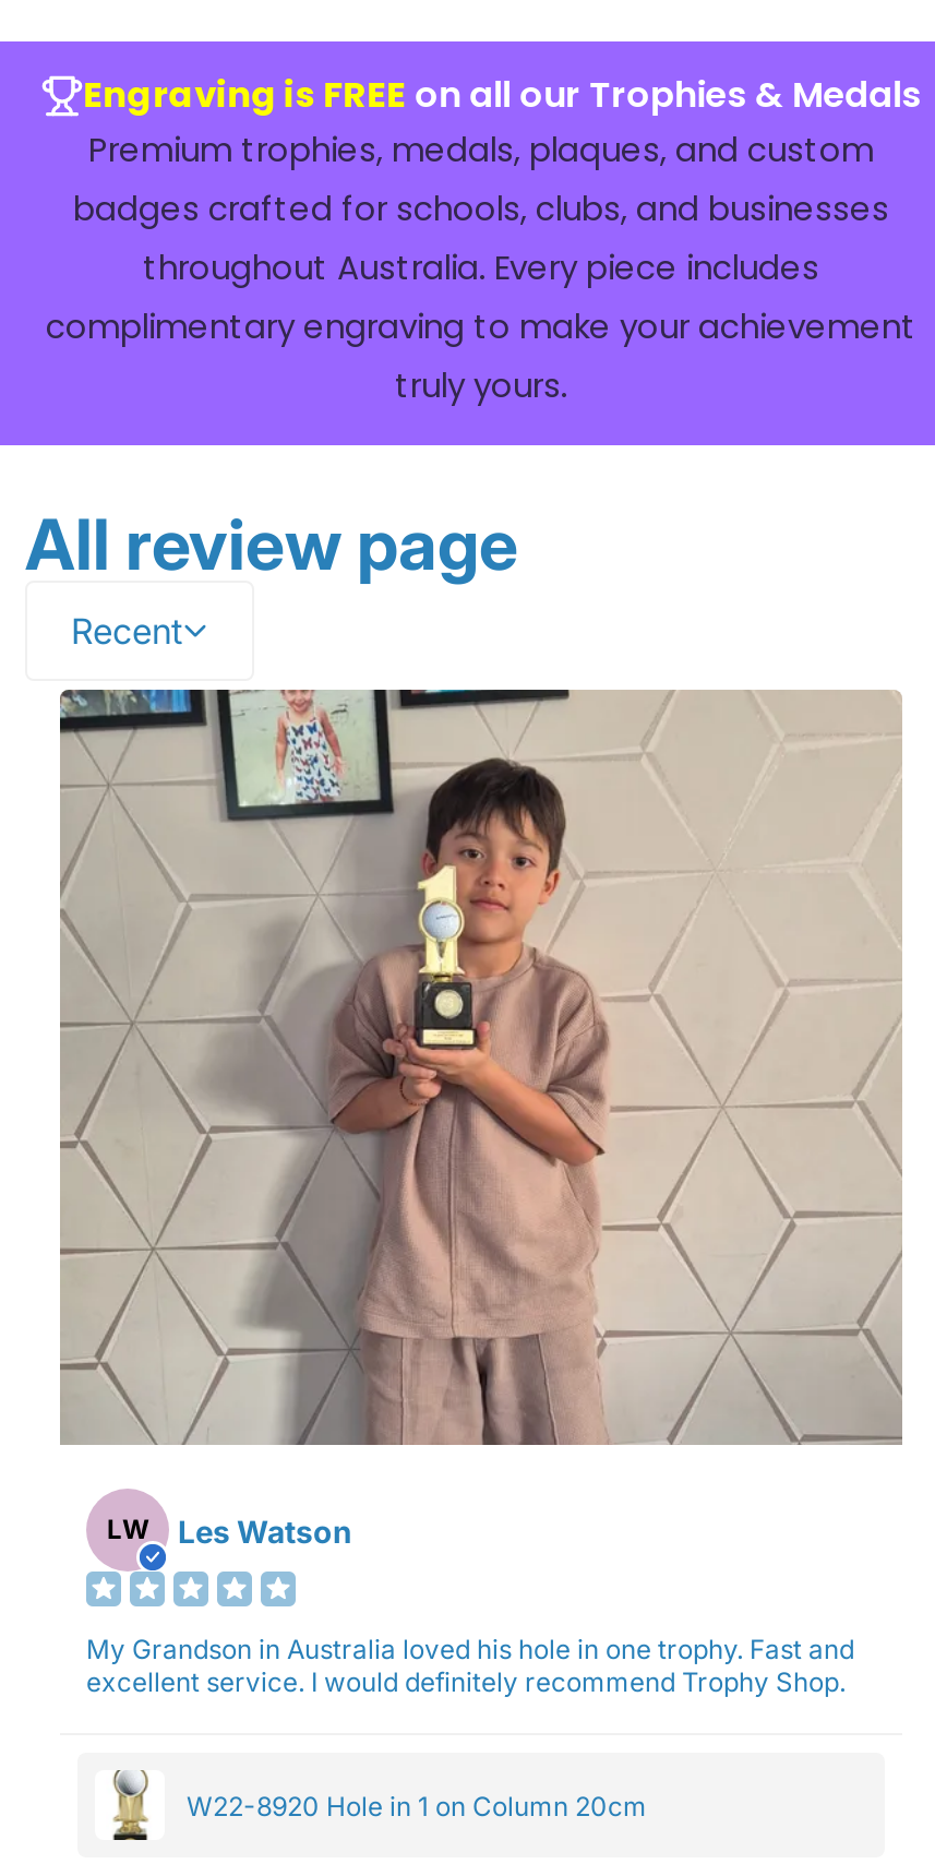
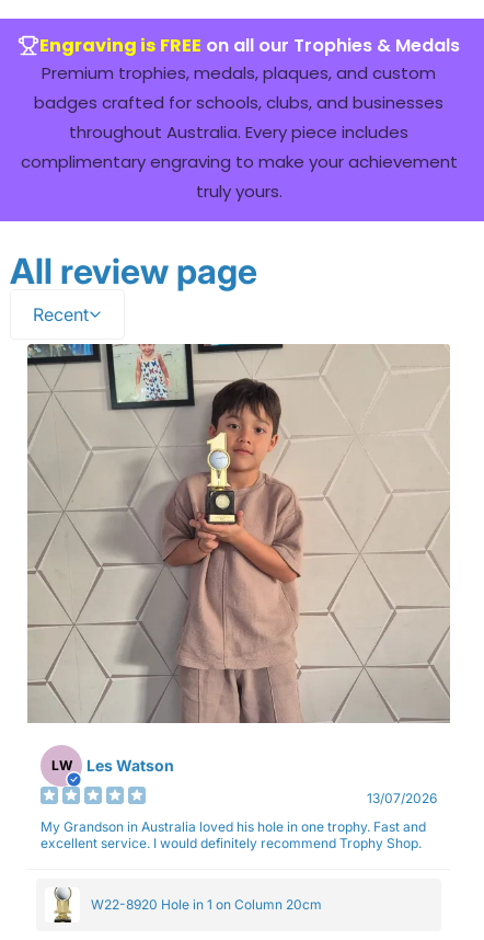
+ 13/07/2026
